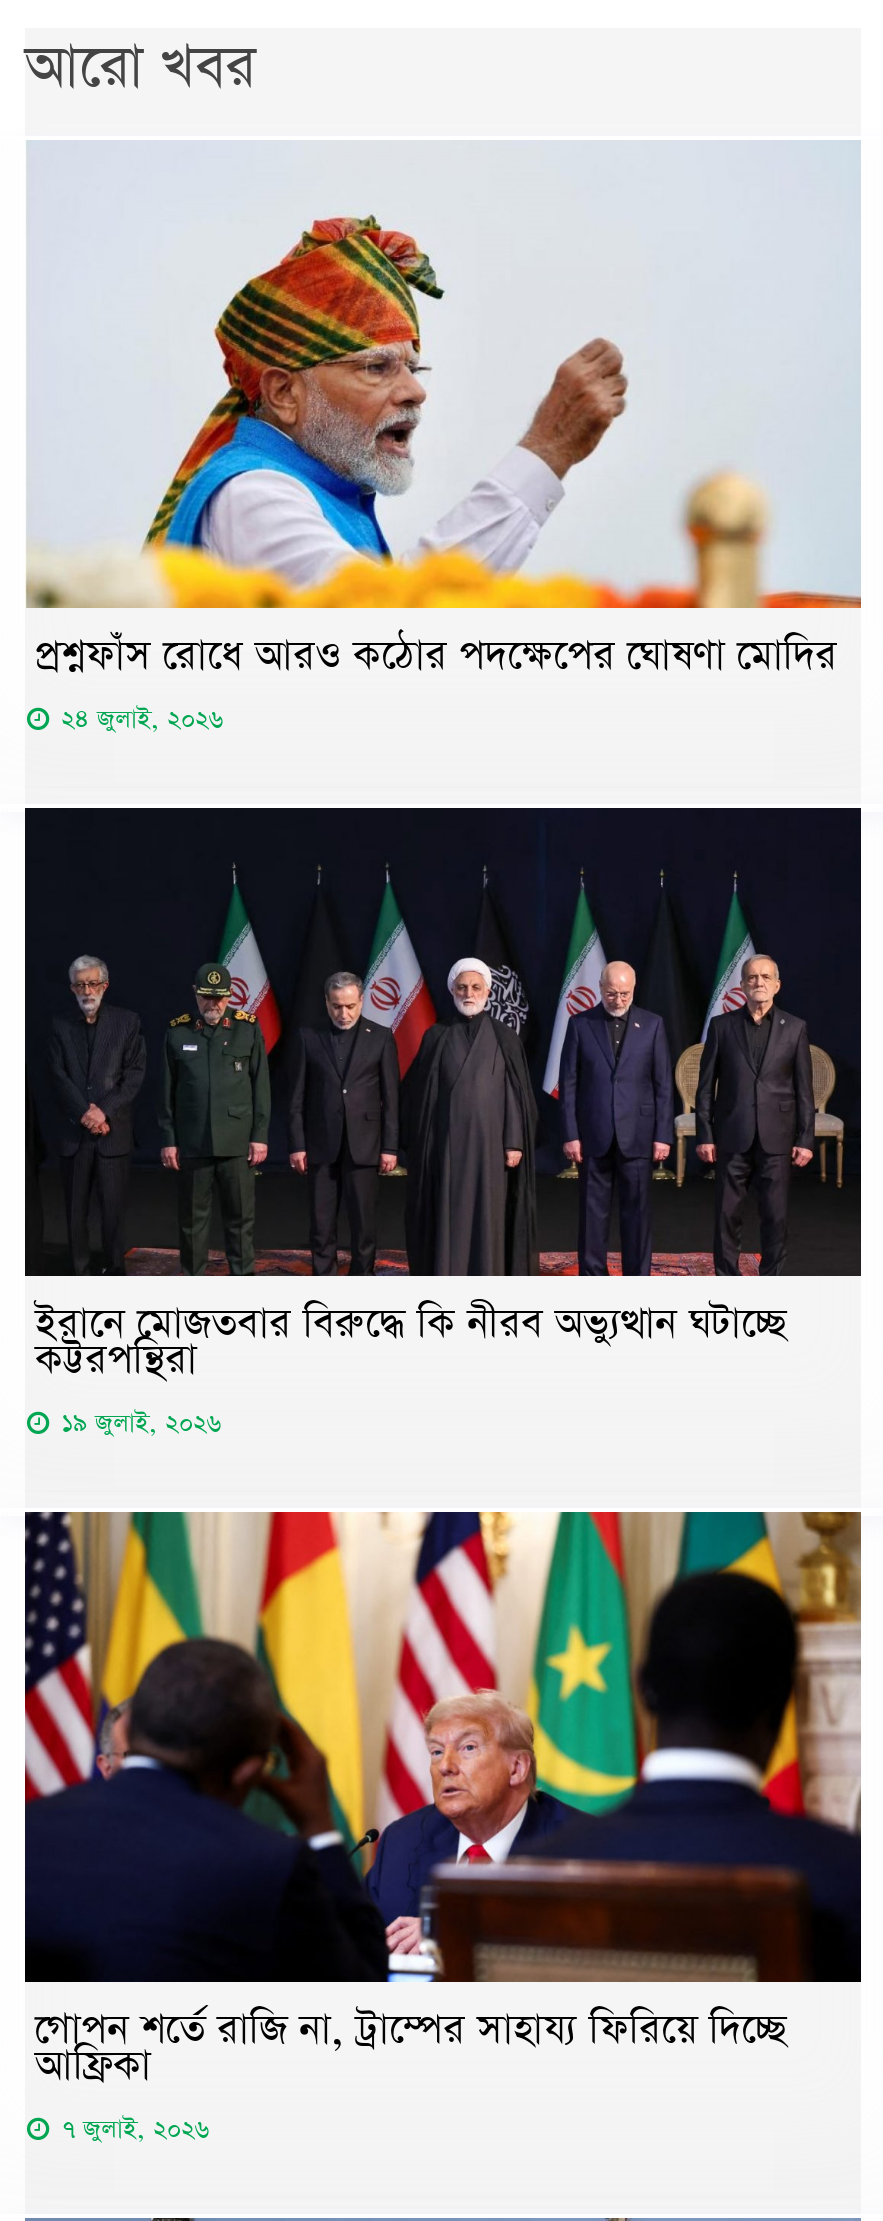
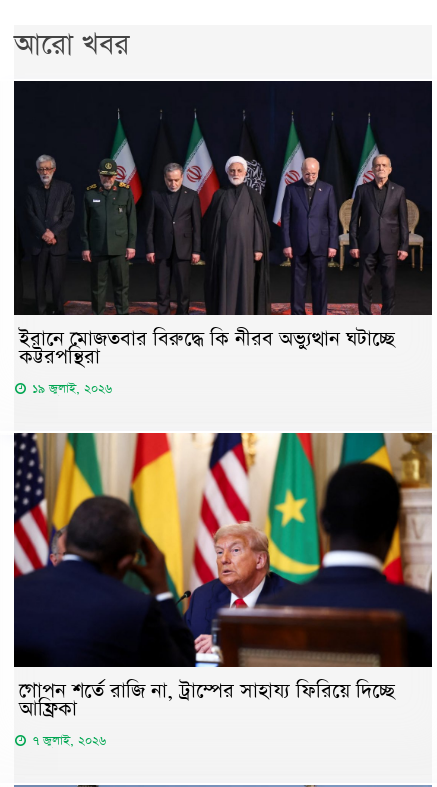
- [image]
- প্রশ্নফাঁস রোধে আরও কঠোর পদক্ষেপের ঘোষণা মোদির
- ২৪ জুলাই, ২০২৬
